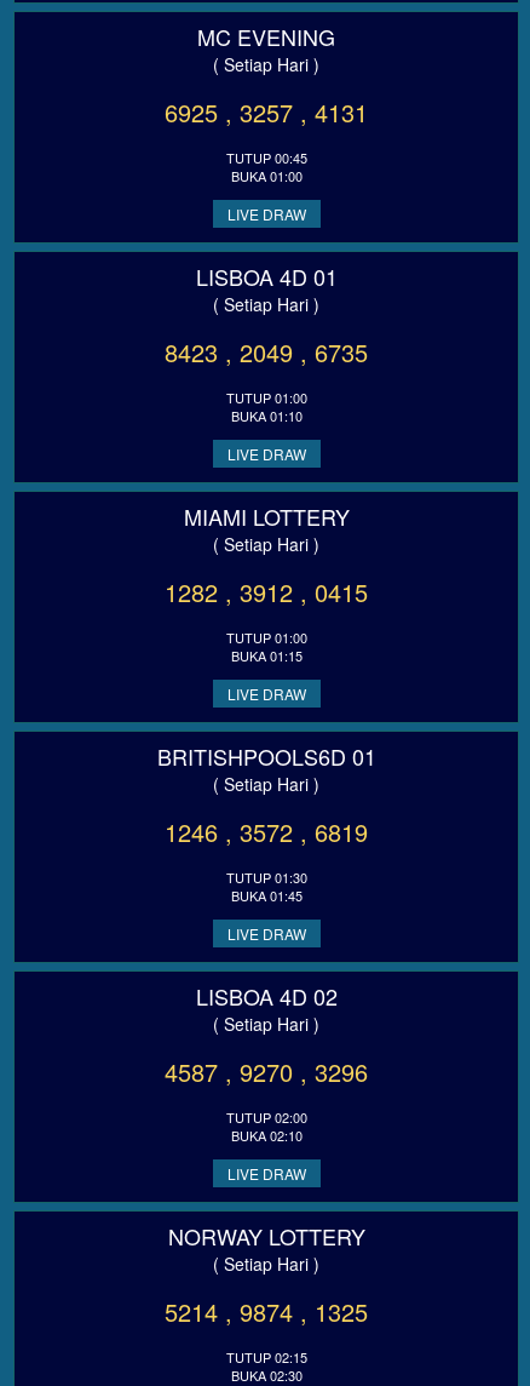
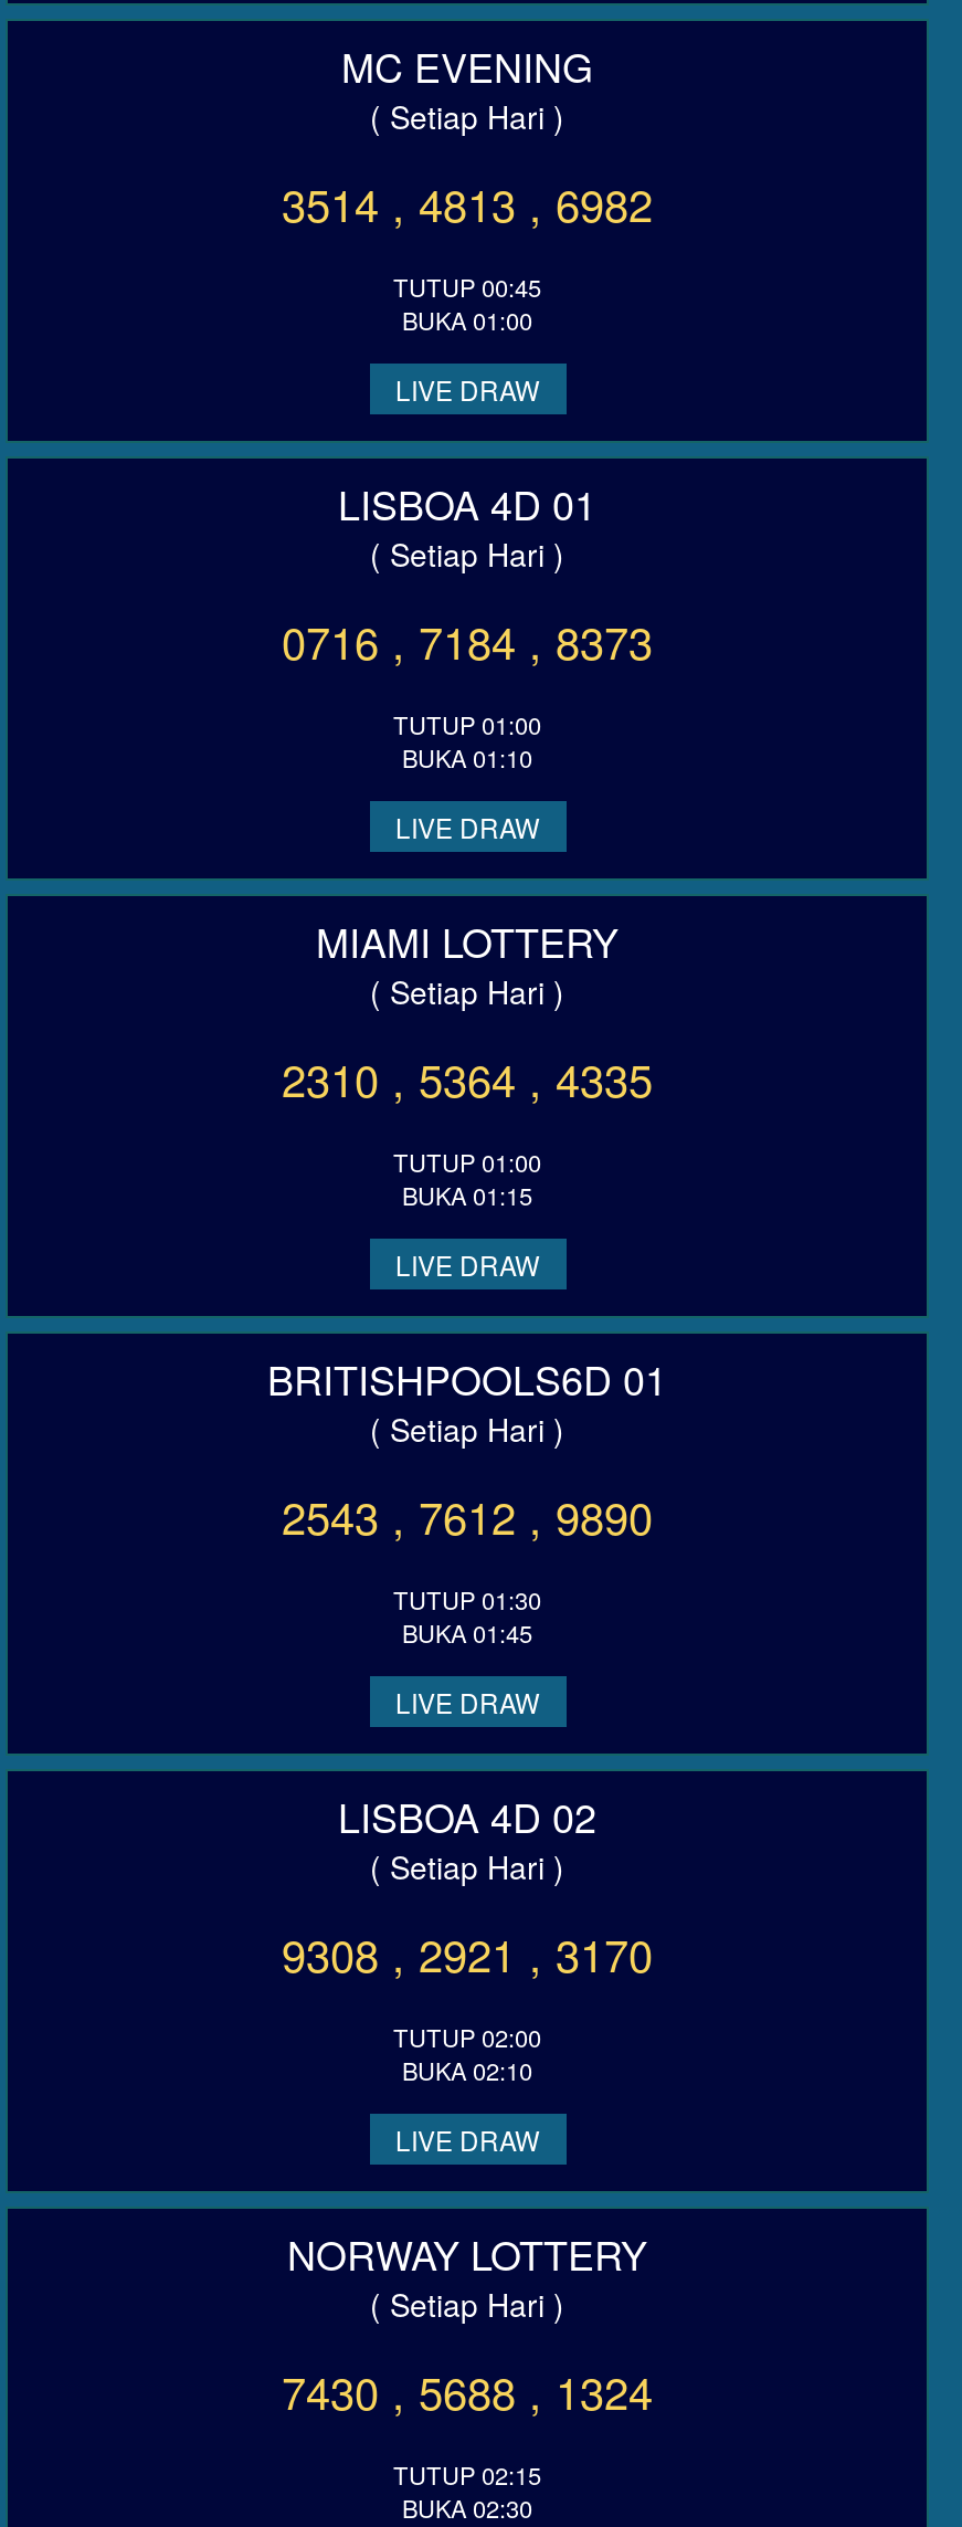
- 6925 , 3257 , 4131
+ 3514 , 4813 , 6982

- 8423 , 2049 , 6735
+ 0716 , 7184 , 8373

- 1282 , 3912 , 0415
+ 2310 , 5364 , 4335

- 1246 , 3572 , 6819
+ 2543 , 7612 , 9890

- 4587 , 9270 , 3296
+ 9308 , 2921 , 3170

- 5214 , 9874 , 1325
+ 7430 , 5688 , 1324
